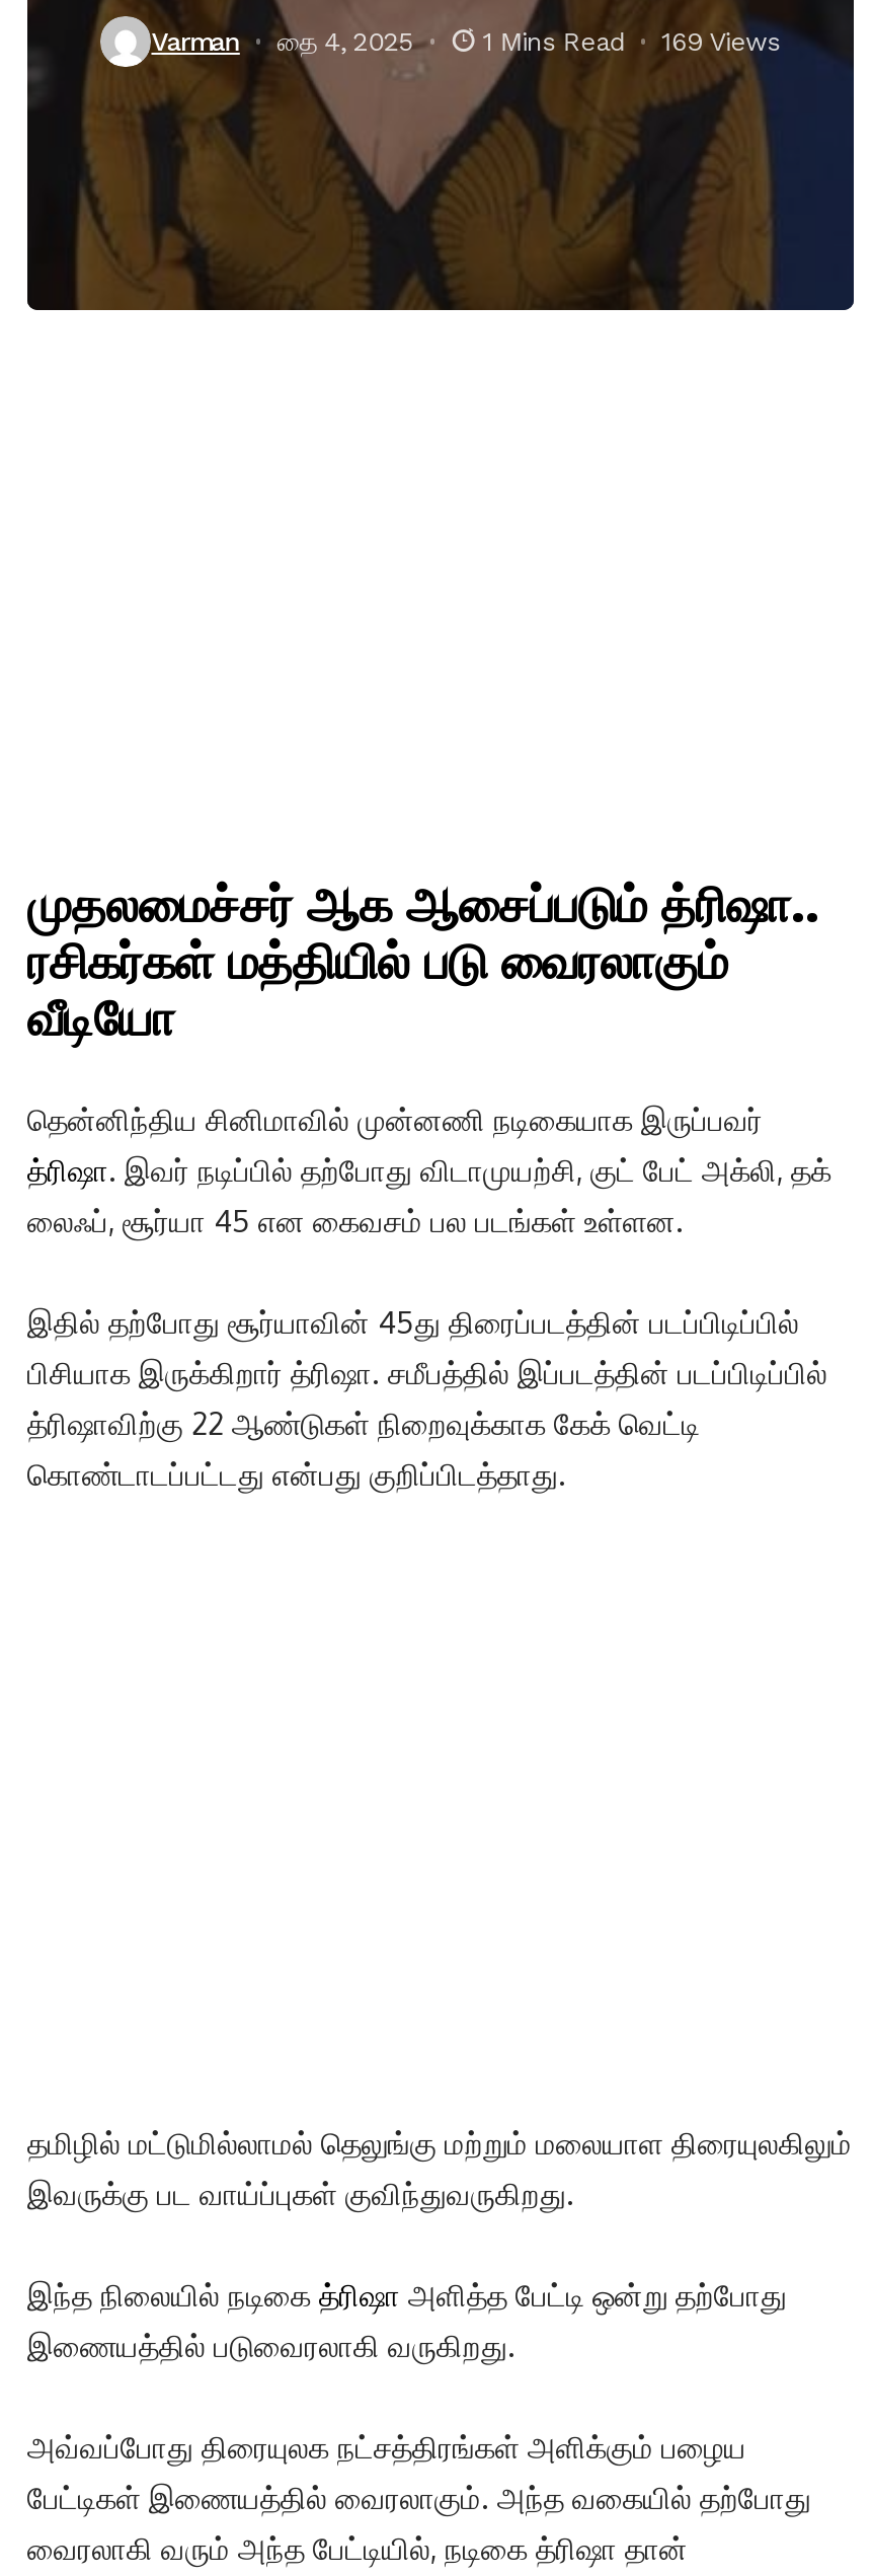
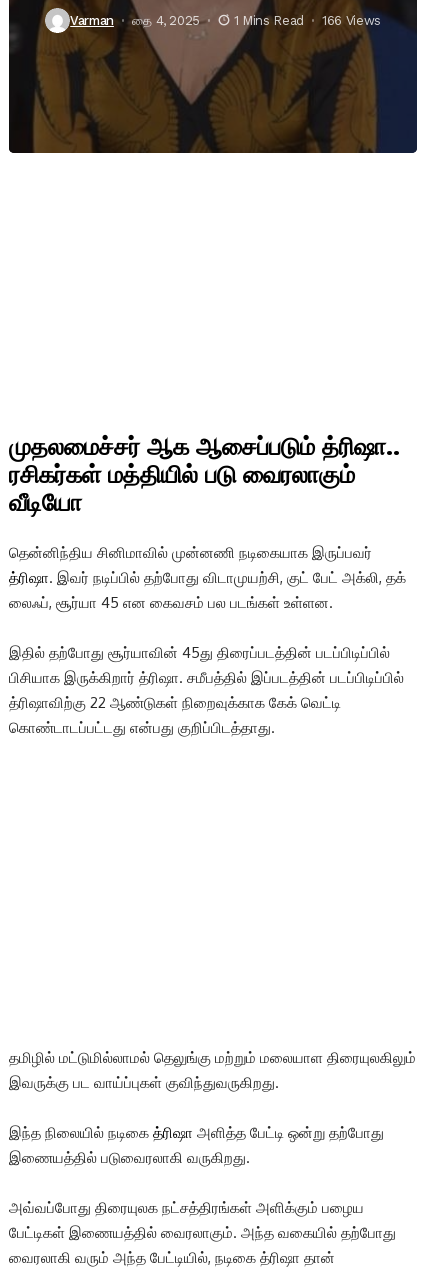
- 1 Mins Read 169 Views
+ 1 Mins Read 166 Views
